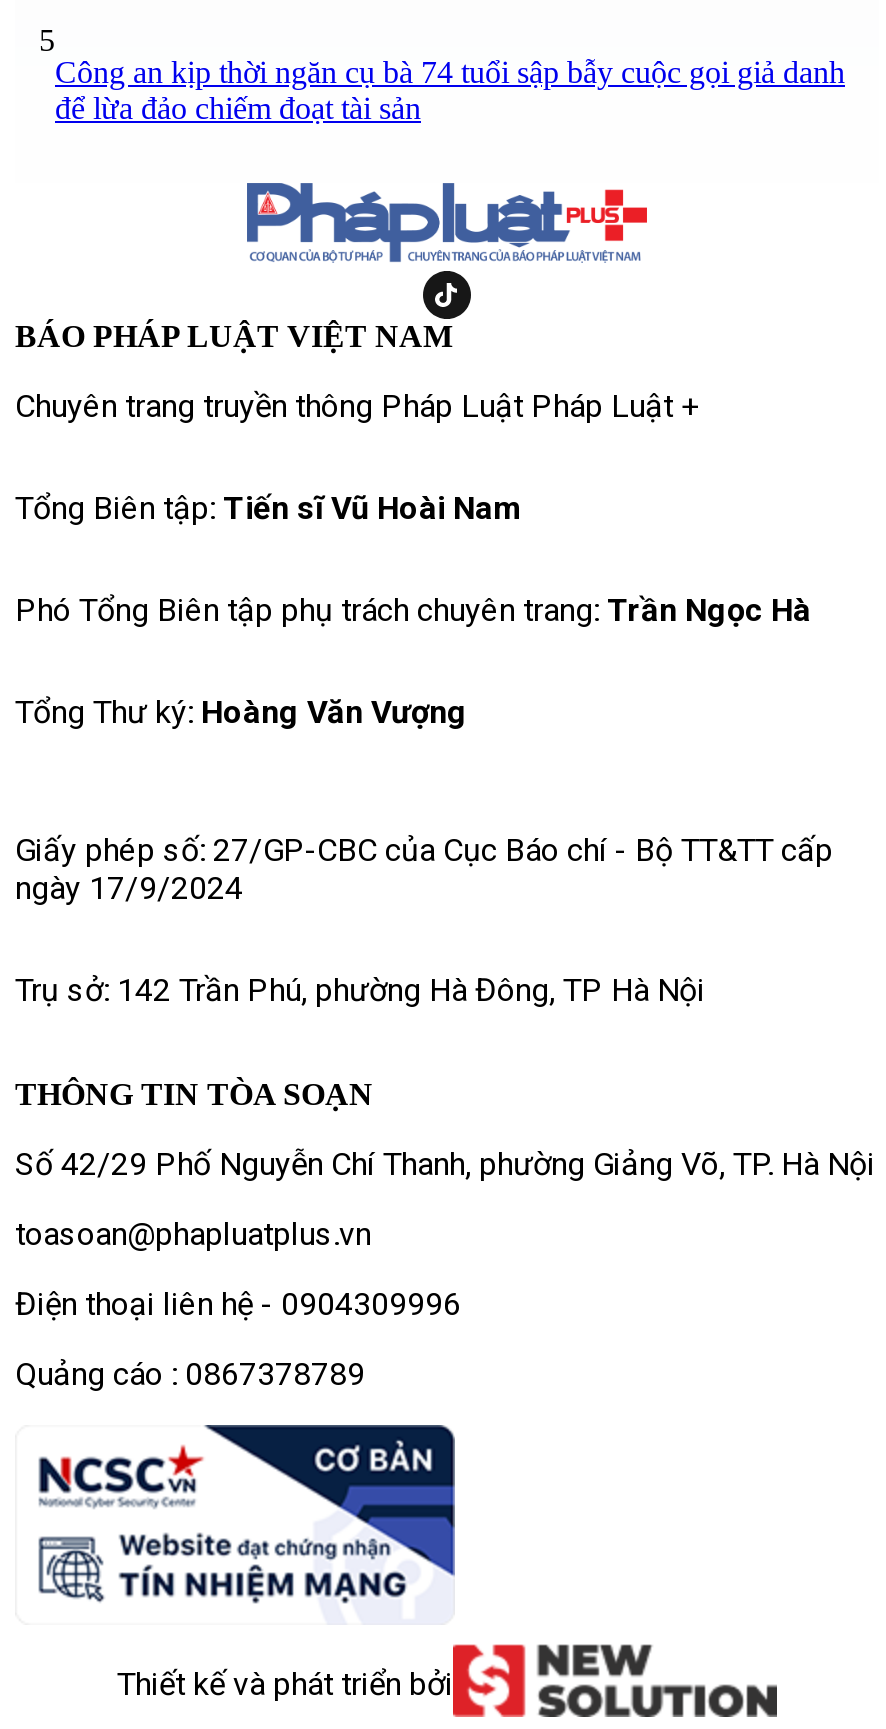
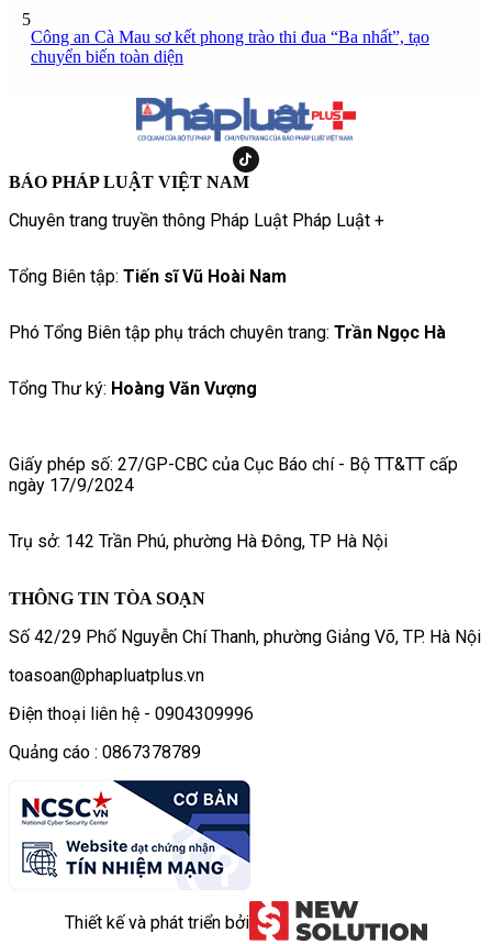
- Công an kịp thời ngăn cụ bà 74 tuổi sập bẫy cuộc gọi giả danh
- để lừa đảo chiếm đoạt tài sản
+ Công an Cà Mau sơ kết phong trào thi đua “Ba nhất”, tạo
+ chuyển biến toàn diện
